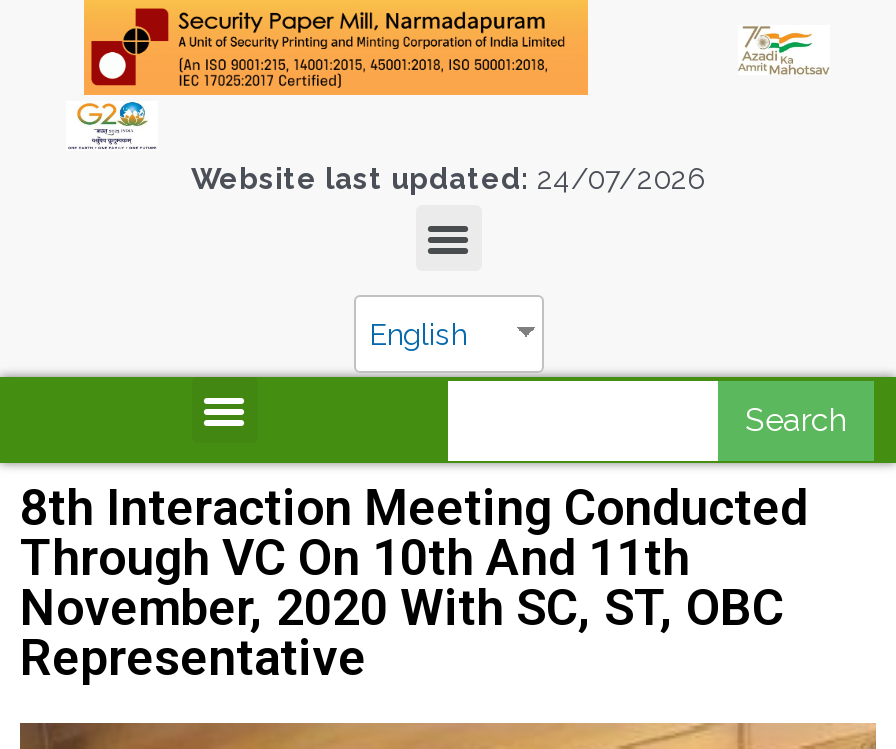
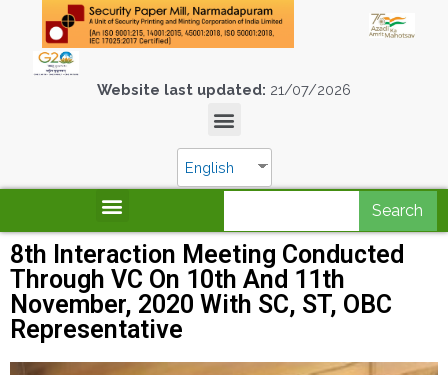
- Website last updated: 24/07/2026
+ Website last updated: 21/07/2026
